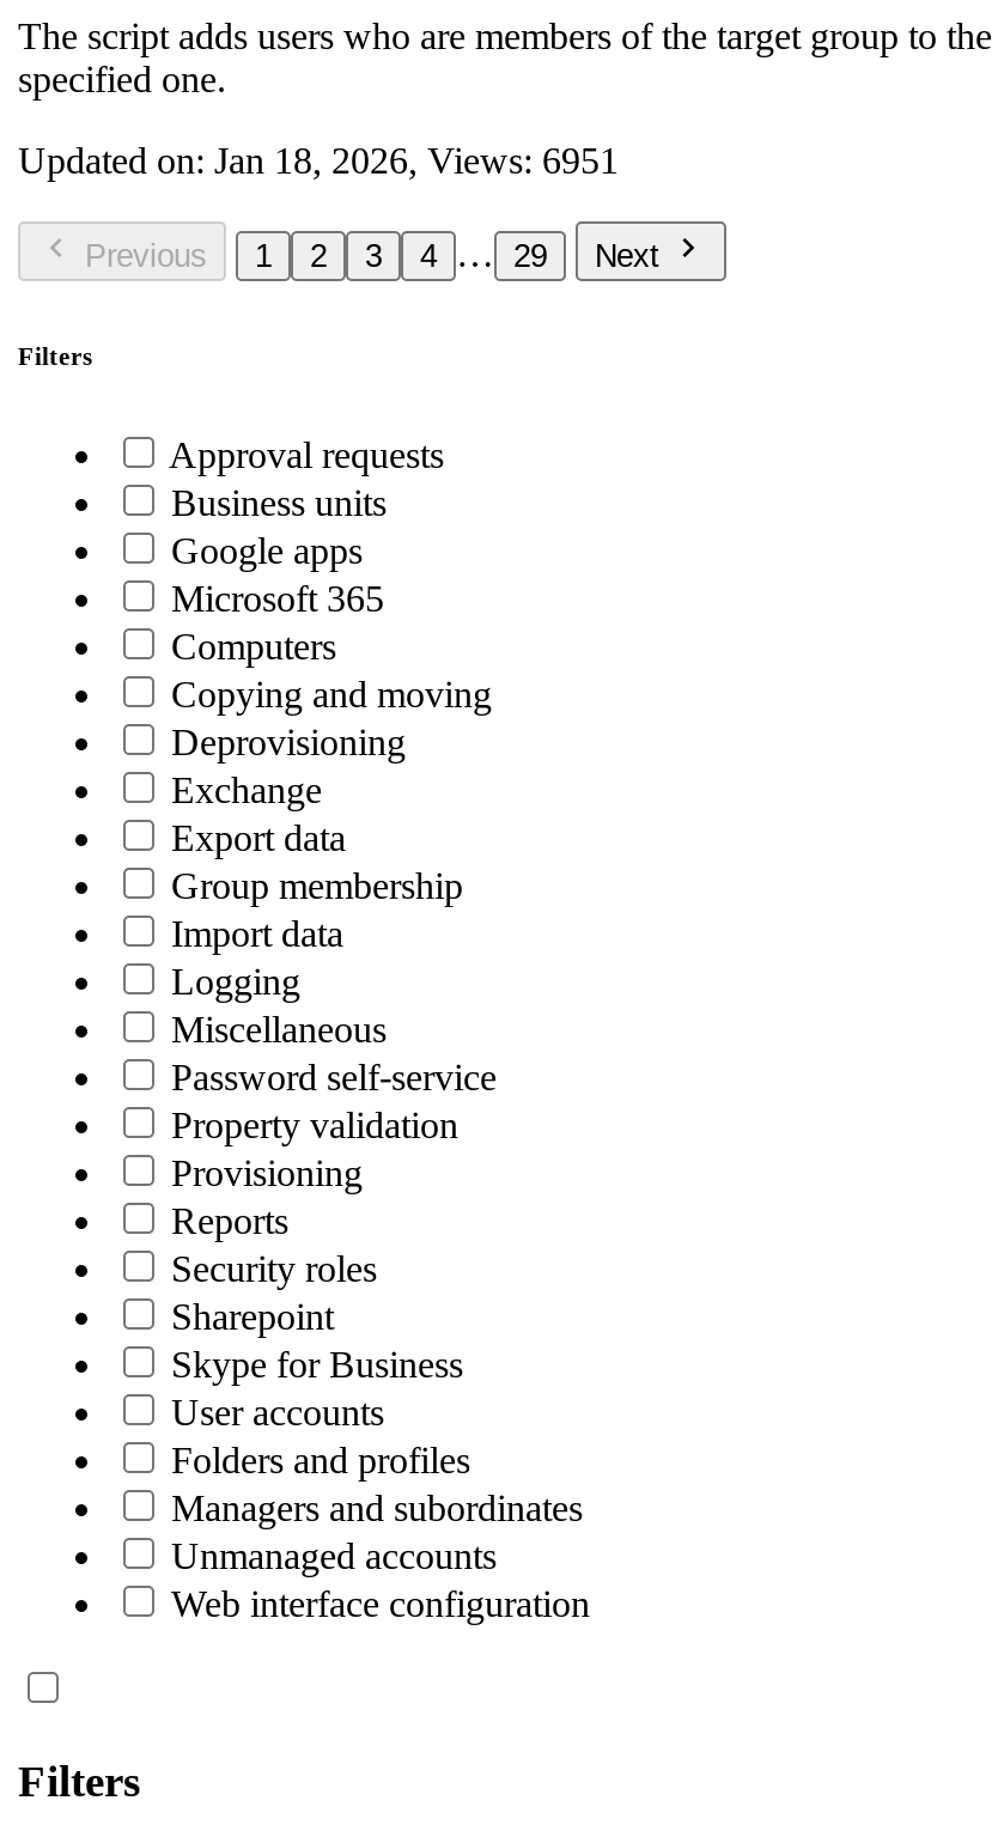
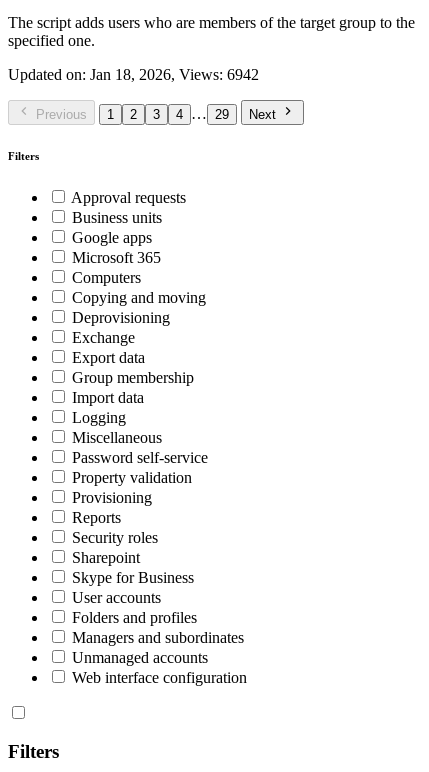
- Updated on: Jan 18, 2026, Views: 6951
+ Updated on: Jan 18, 2026, Views: 6942
